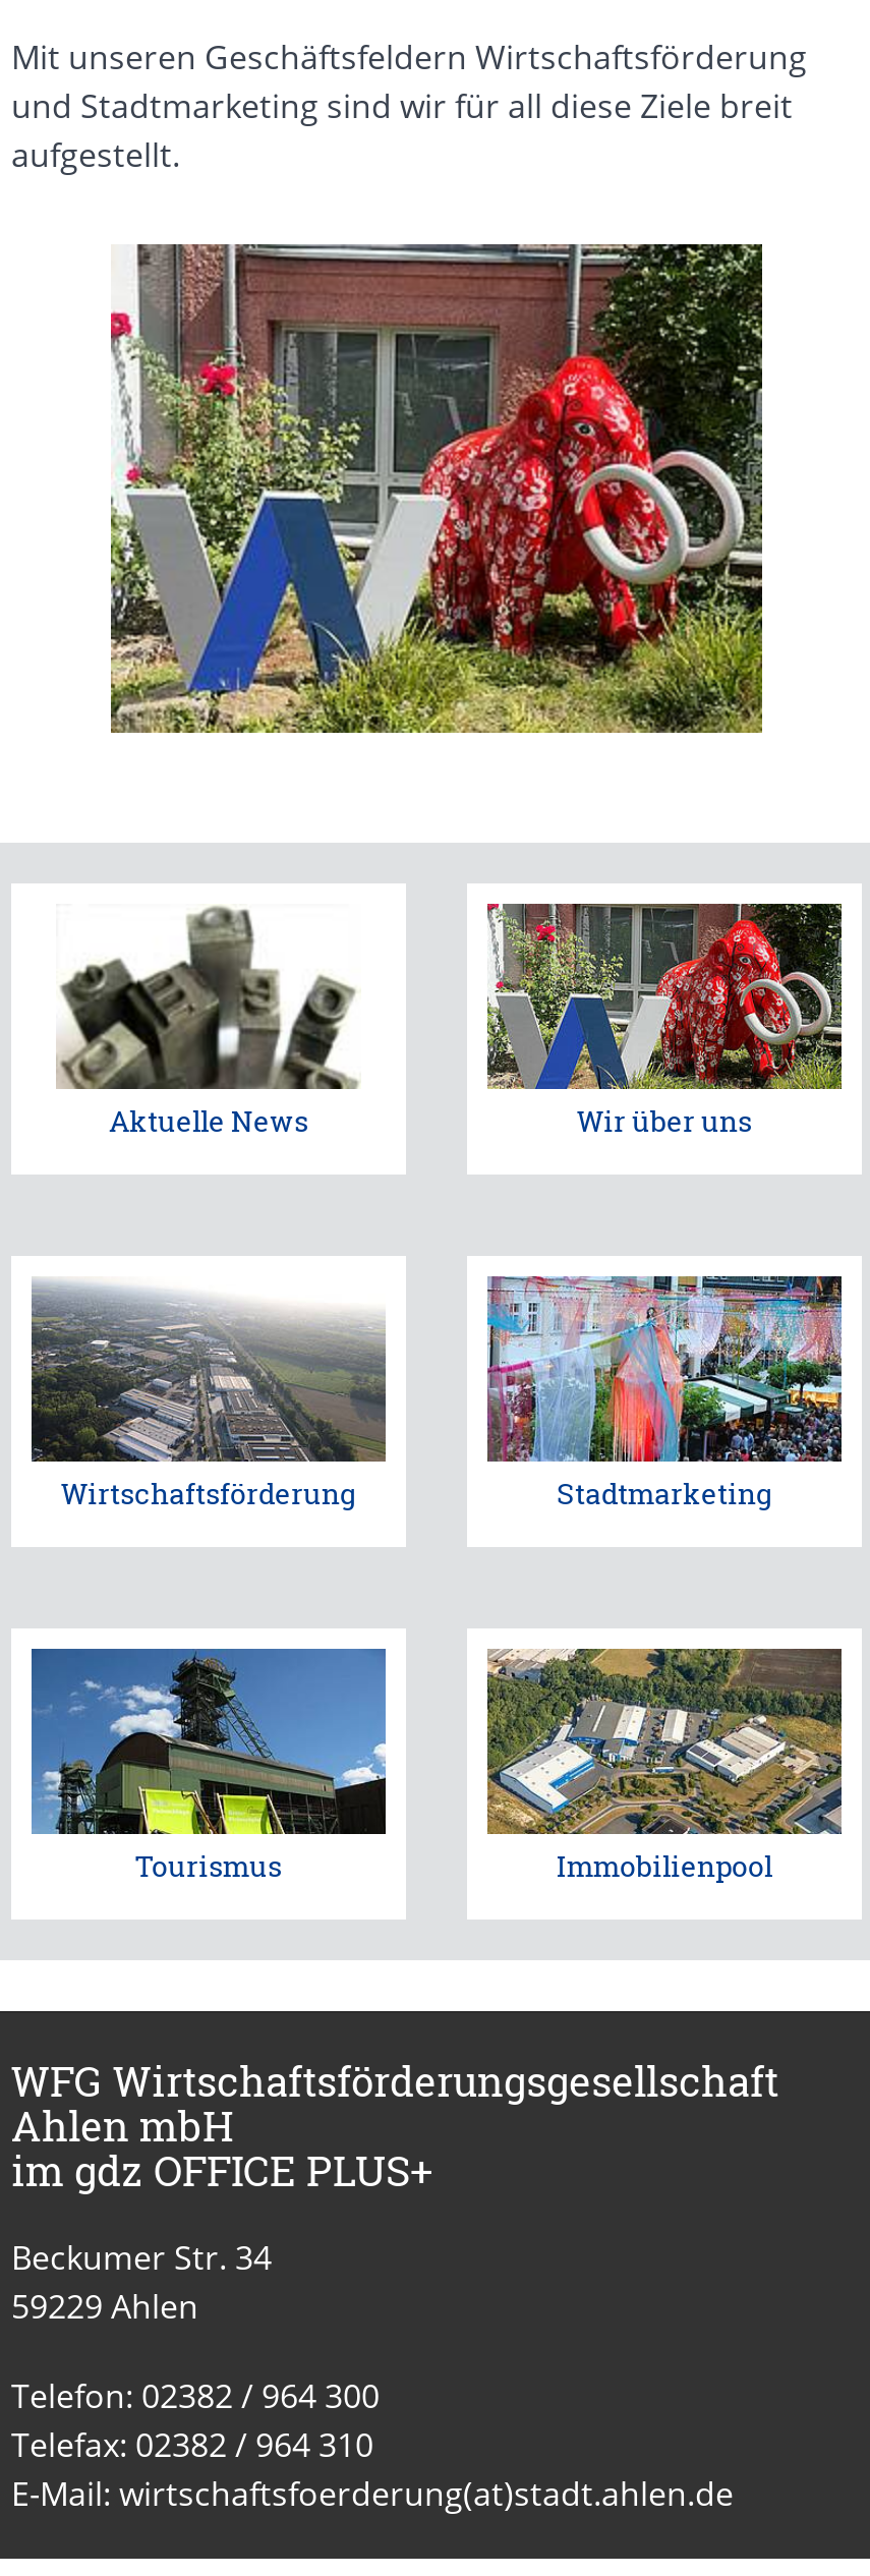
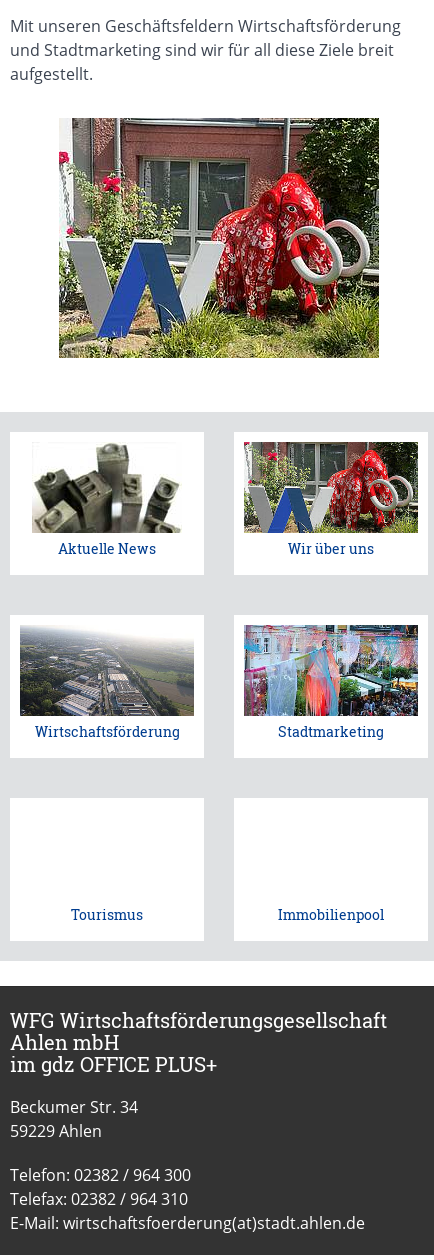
- [image]

- [image]
